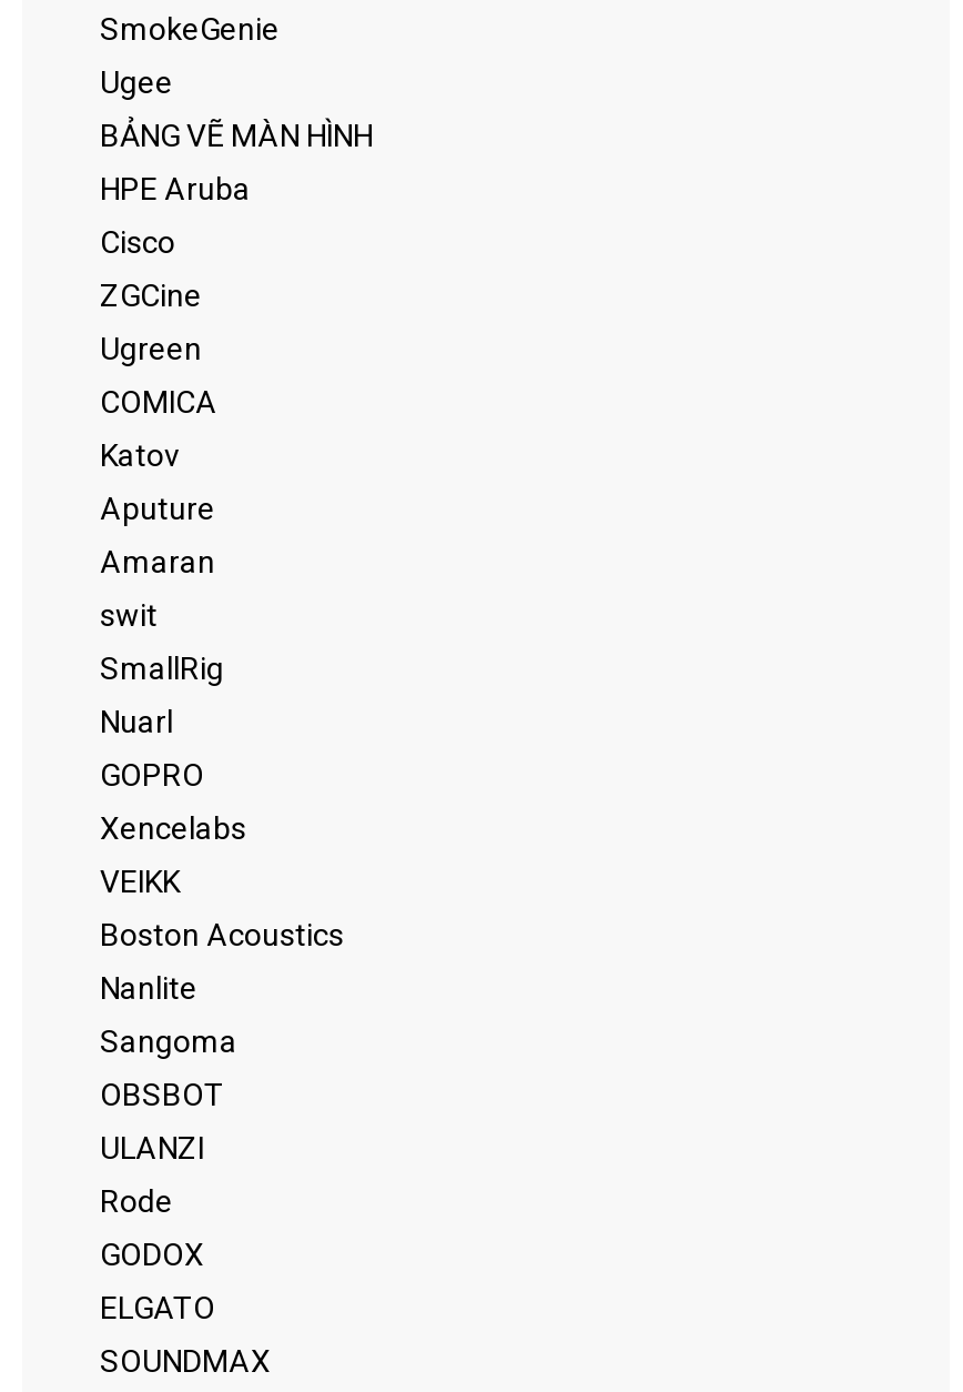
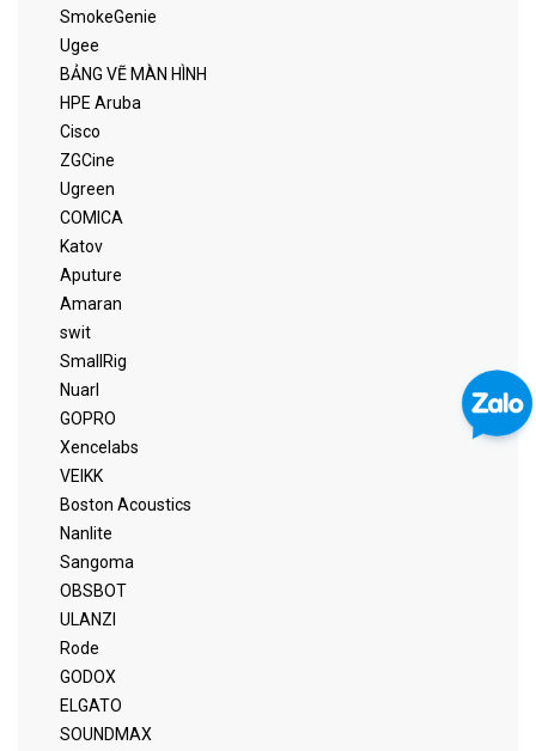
+ [image]
